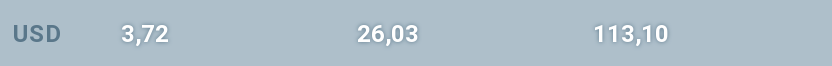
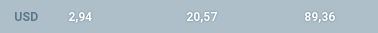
- 3,72
+ 2,94

- 26,03
+ 20,57

- 113,10
+ 89,36
